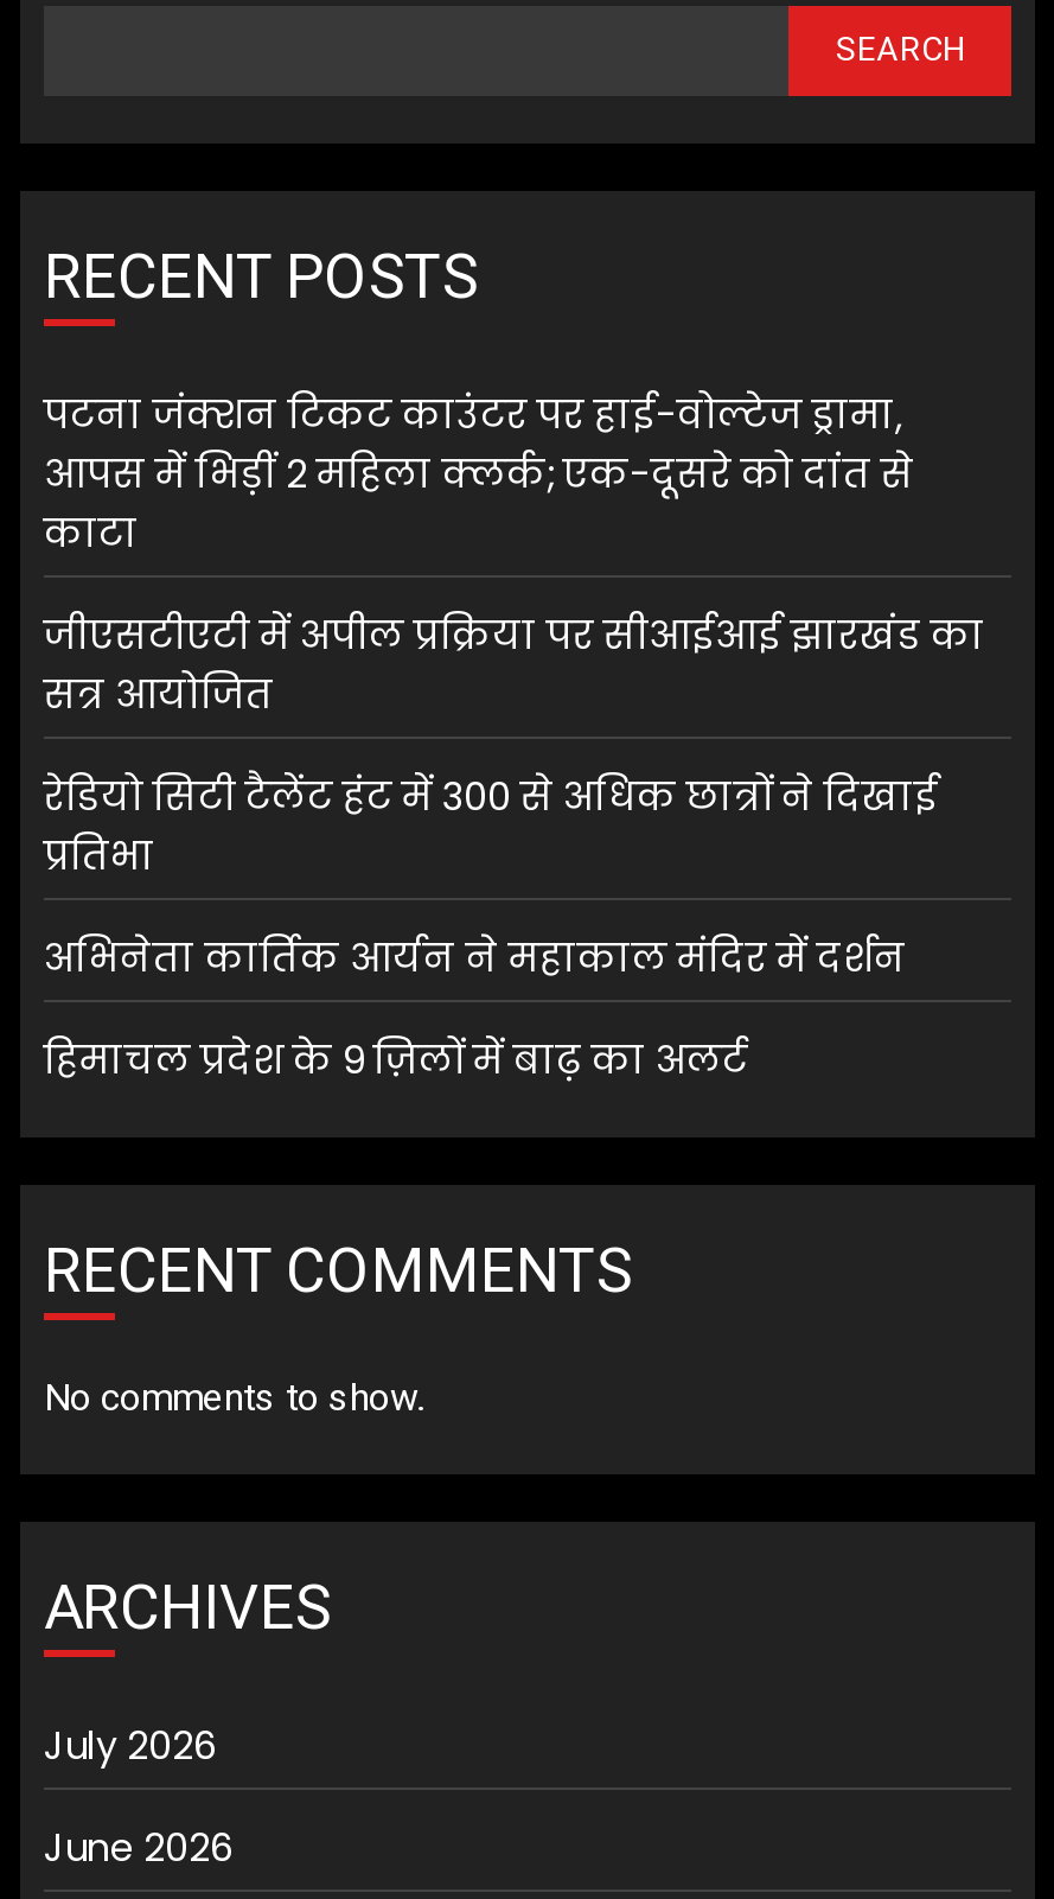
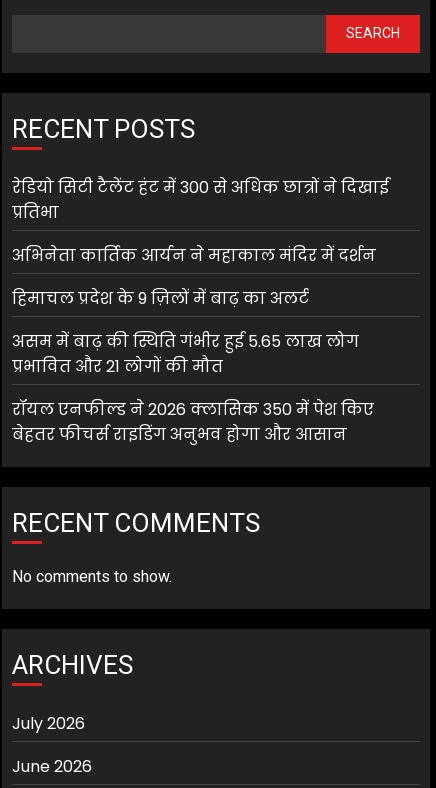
- पटना जंक्शन टिकट काउंटर पर हाई-वोल्टेज ड्रामा,
- आपस में भिड़ीं 2 महिला क्लर्क; एक-दूसरे को दांत से
- काटा
- जीएसटीएटी में अपील प्रक्रिया पर सीआईआई झारखंड का
- सत्र आयोजित

moved up: रेडियो सिटी टैलेंट हंट में 300 से अधिक छात्रों ने दिखाई | प्रतिभा | अभिनेता कार्तिक आर्यन ने महाकाल मंदिर में दर्शन | हिमाचल प्रदेश के 9 ज़िलों में बाढ़ का अलर्ट

+ असम में बाढ़ की स्थिति गंभीर हुई 5.65 लाख लोग
+ प्रभावित और 21 लोगों की मौत
+ रॉयल एनफील्ड ने 2026 क्लासिक 350 में पेश किए
+ बेहतर फीचर्स राइडिंग अनुभव होगा और आसान
